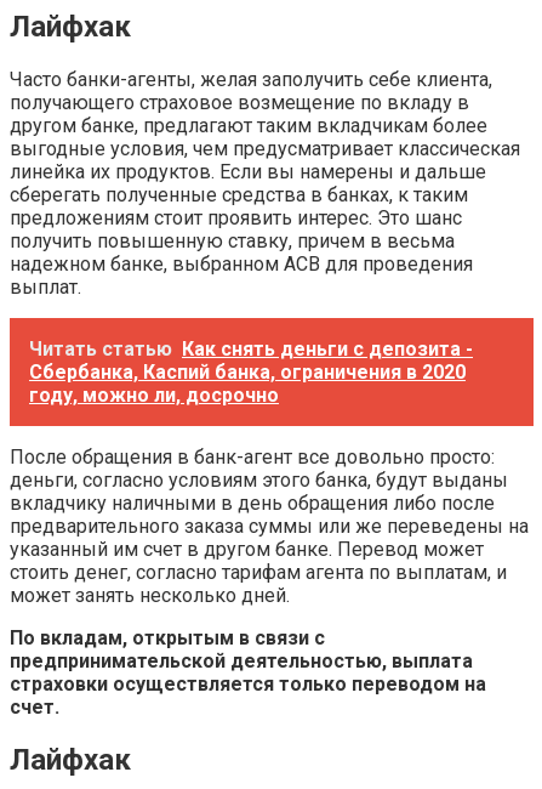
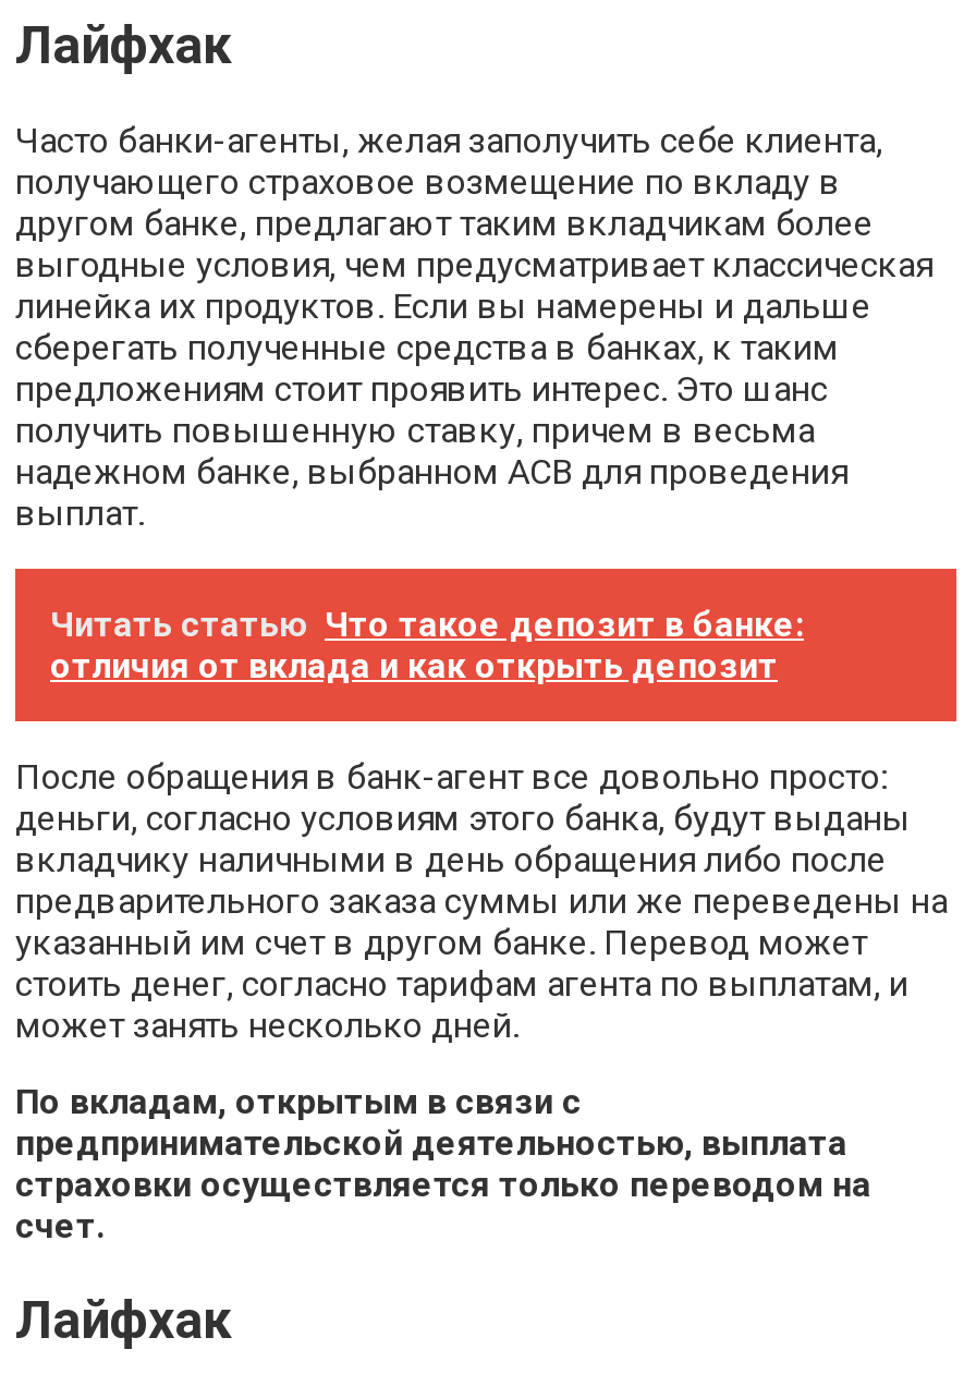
- Читать статью Как снять деньги с депозита -
- Сбербанка, Каспий банка, ограничения в 2020
- году, можно ли, досрочно
+ Читать статью Что такое депозит в банке:
+ отличия от вклада и как открыть депозит
